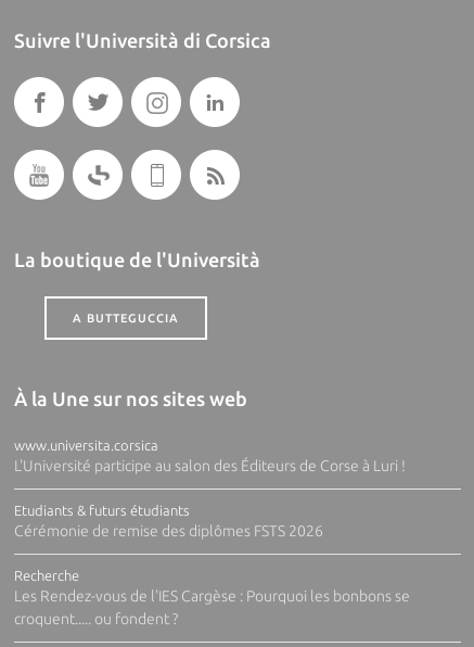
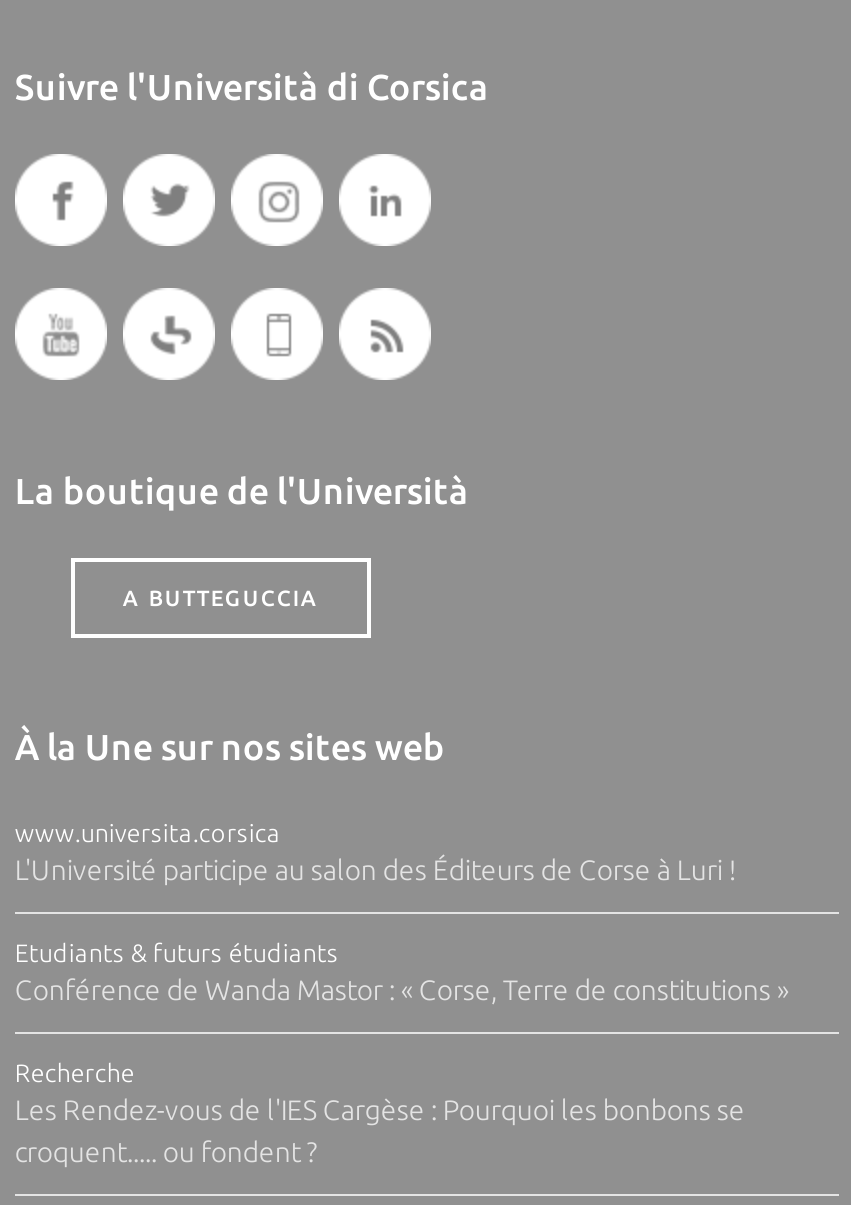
- Cérémonie de remise des diplômes FSTS 2026
+ Conférence de Wanda Mastor : « Corse, Terre de constitutions »
